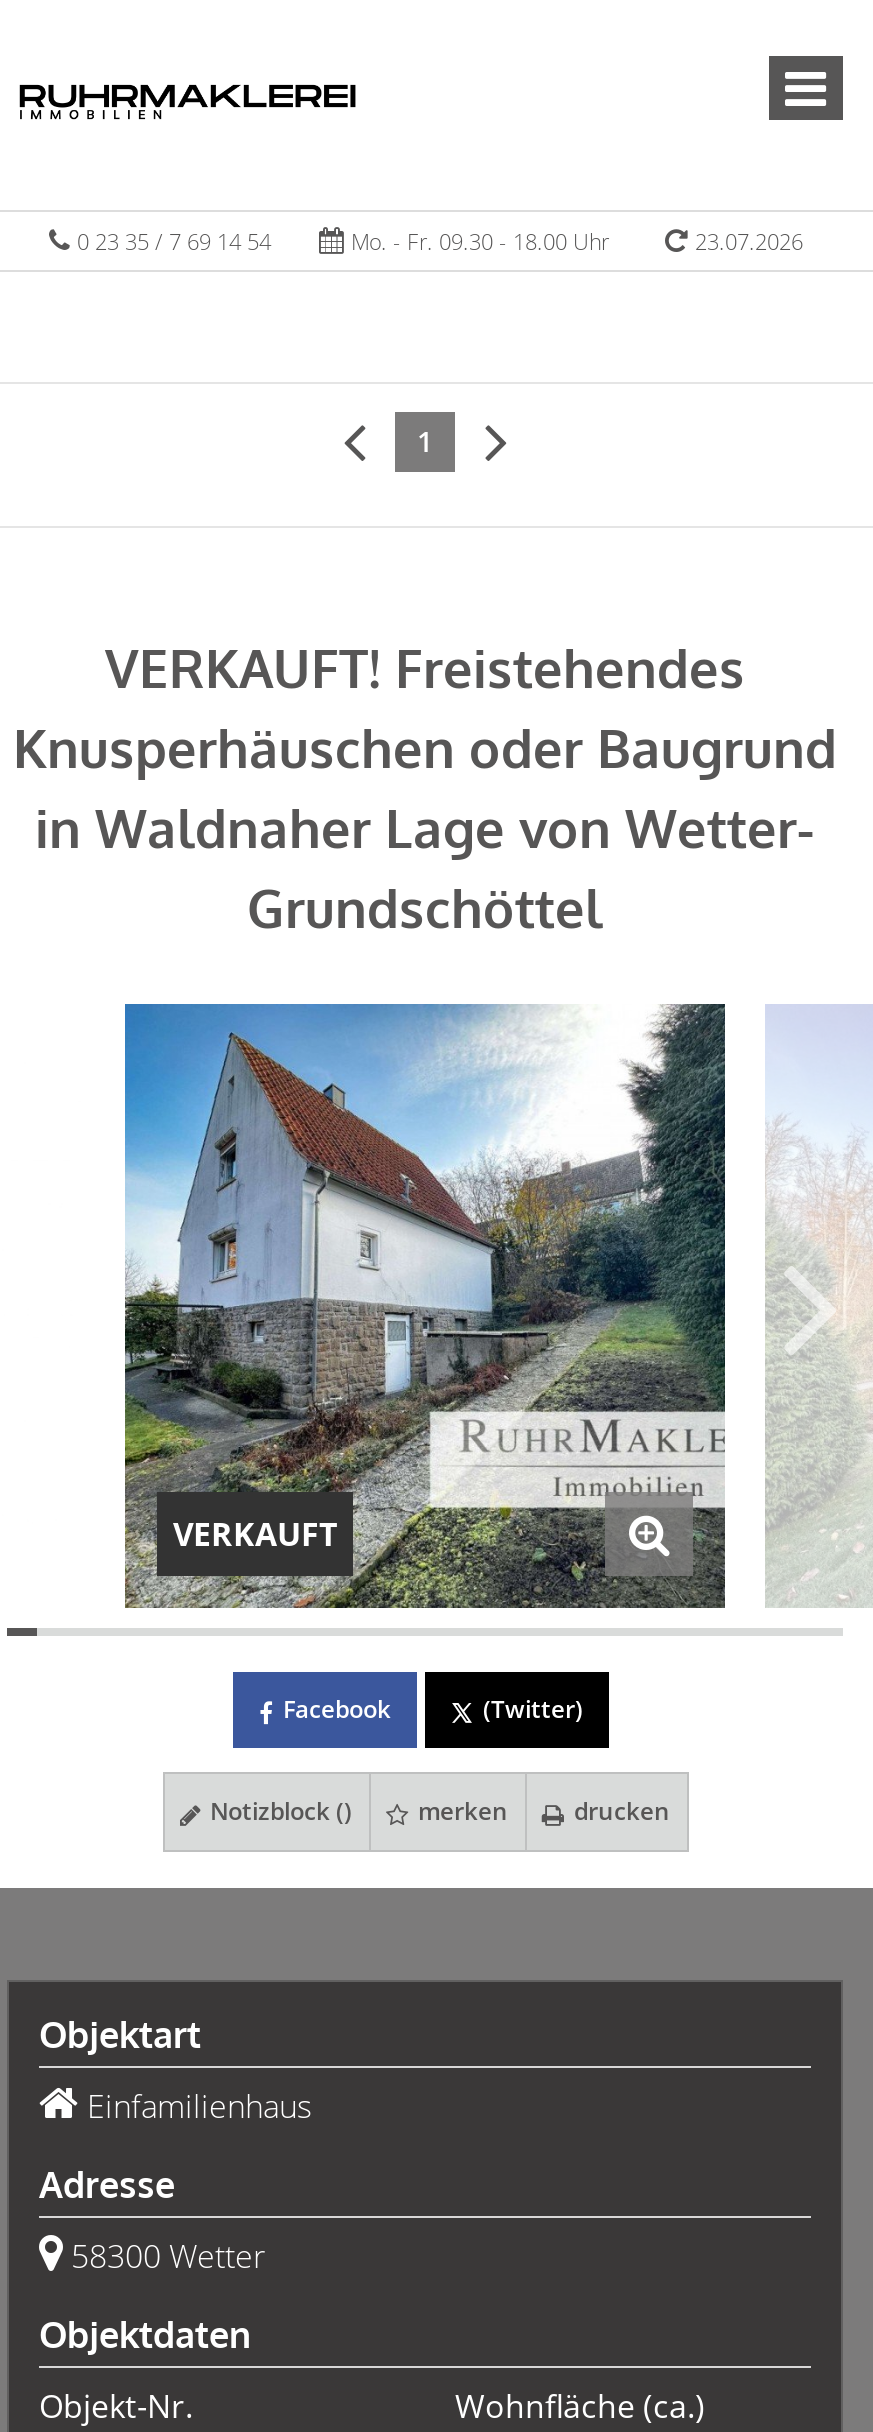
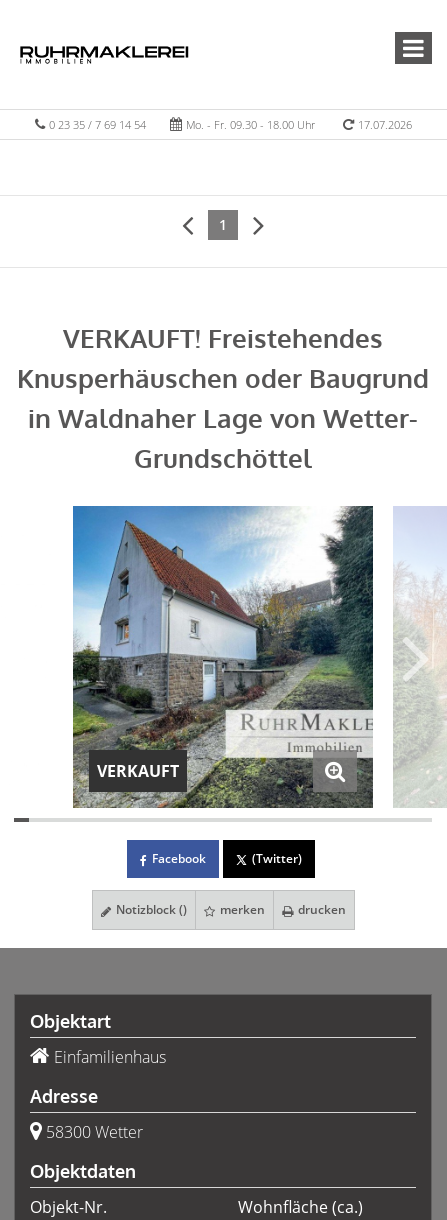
- 23.07.2026
+ 17.07.2026
